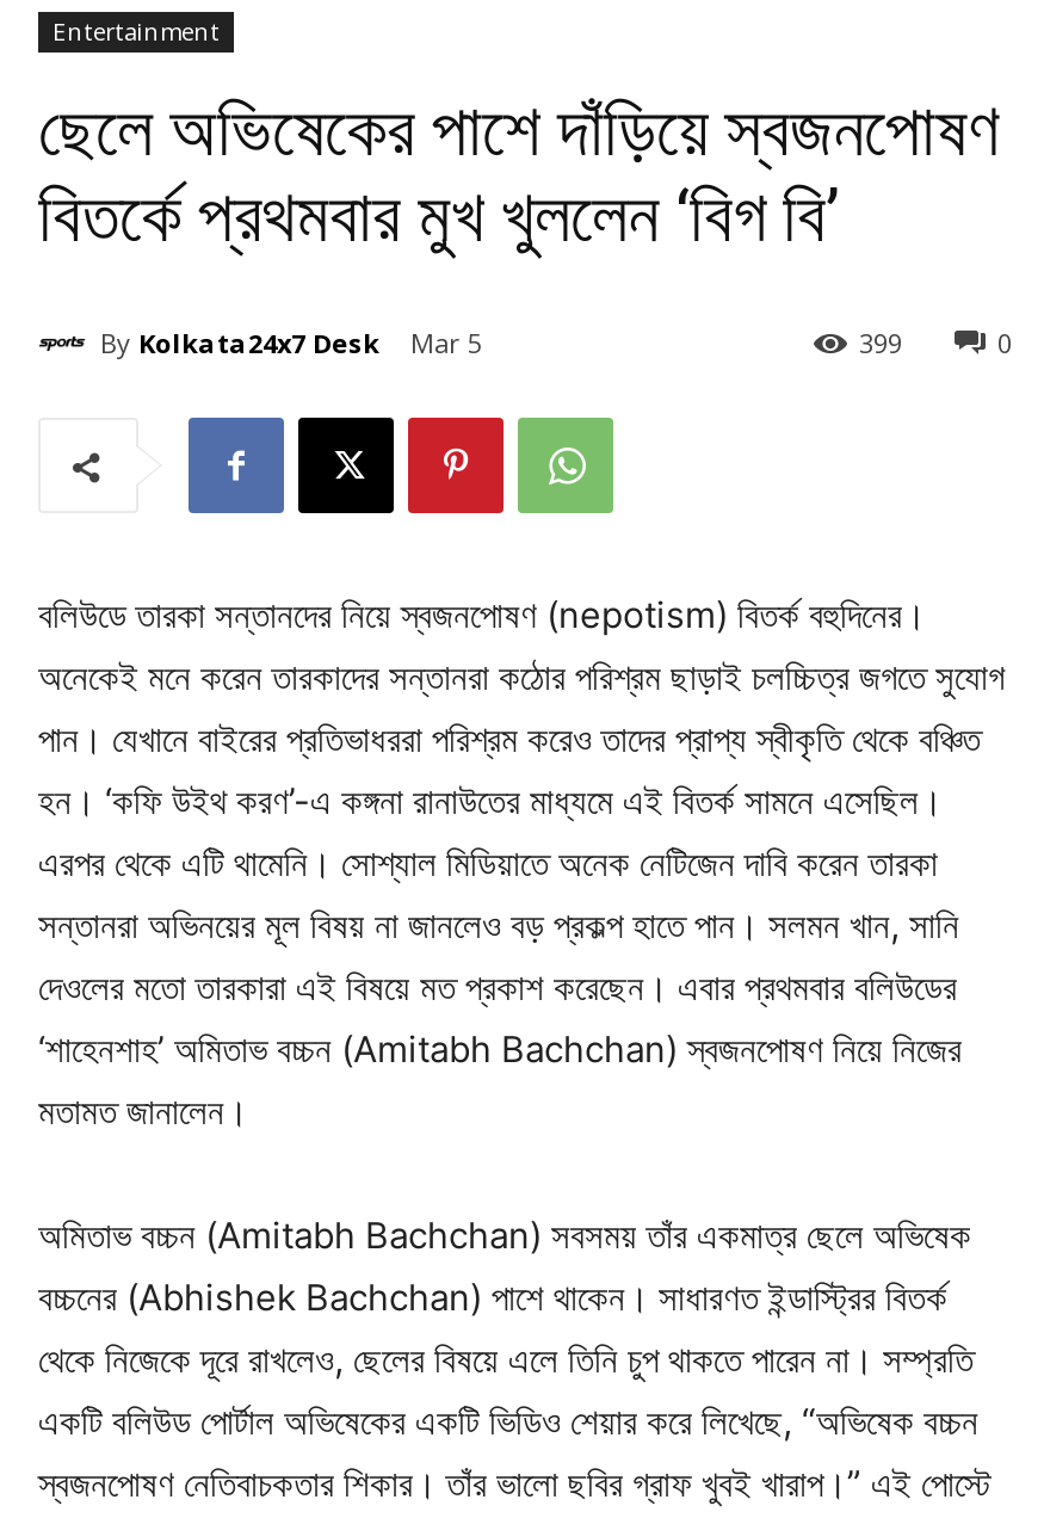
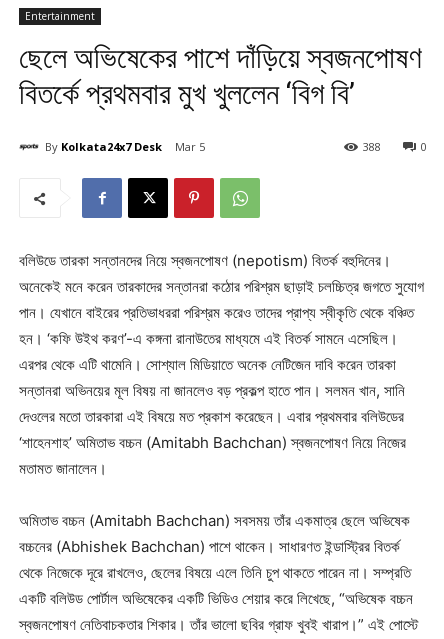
- 399
+ 388
